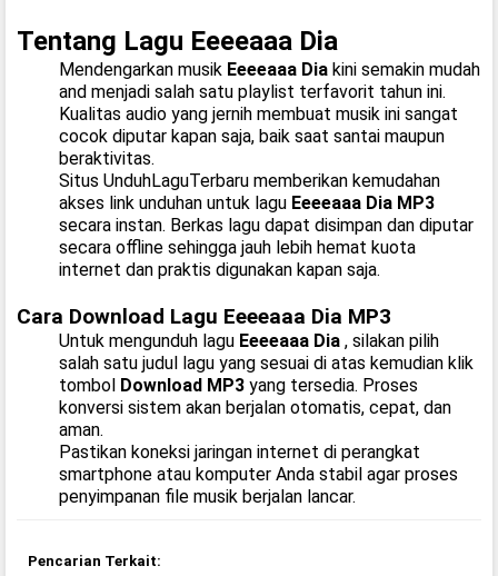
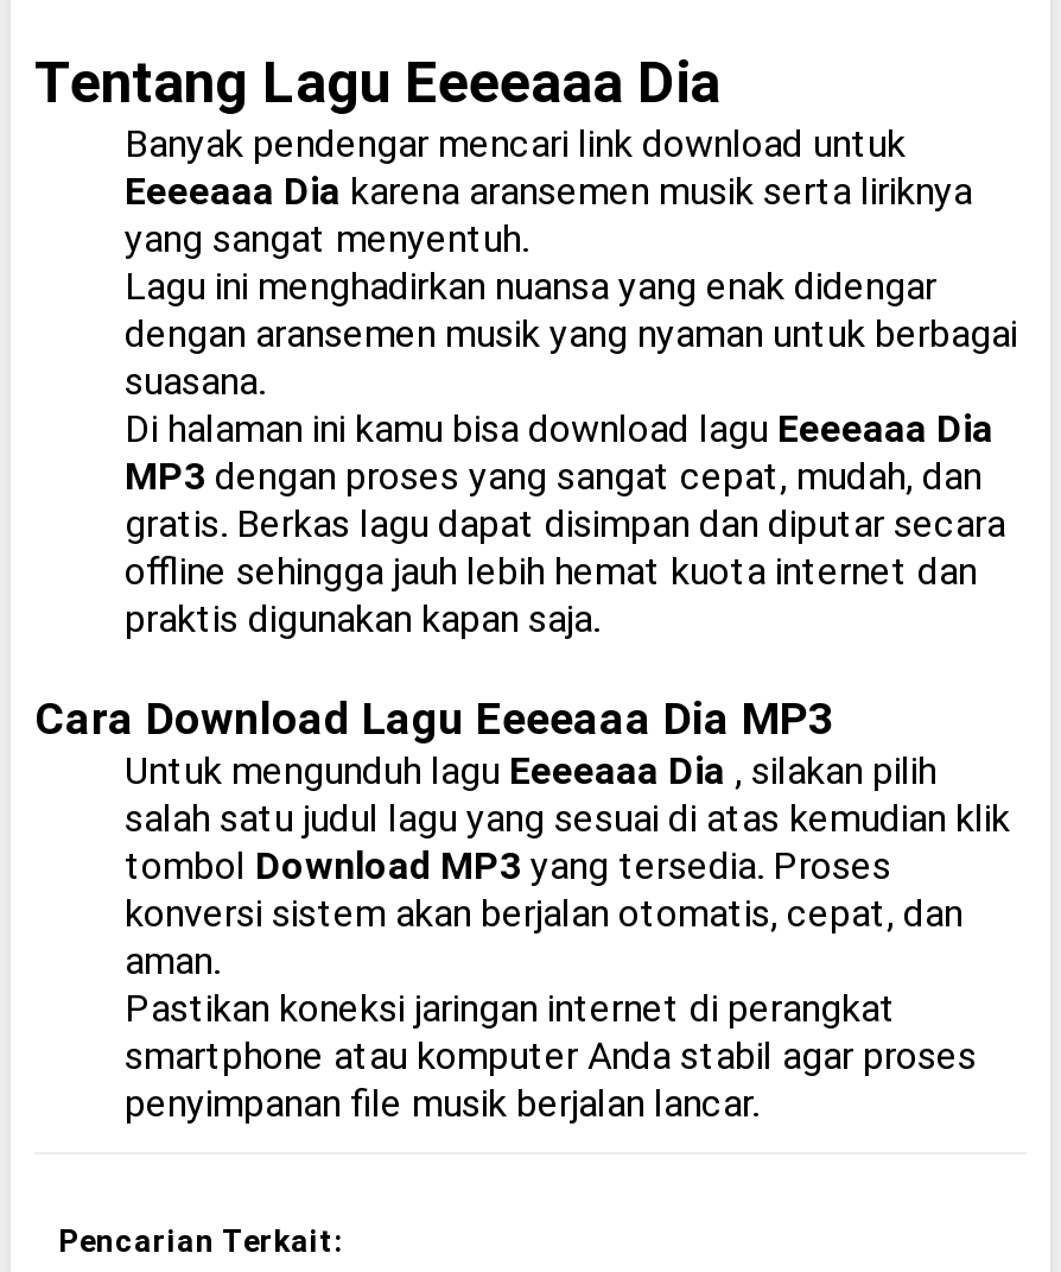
- Mendengarkan musik Eeeeaaa Dia kini semakin mudah
- and menjadi salah satu playlist terfavorit tahun ini.
- Kualitas audio yang jernih membuat musik ini sangat
- cocok diputar kapan saja, baik saat santai maupun
- beraktivitas.
- Situs UnduhLaguTerbaru memberikan kemudahan
- akses link unduhan untuk lagu Eeeeaaa Dia MP3
- secara instan. Berkas lagu dapat disimpan dan diputar
- secara offline sehingga jauh lebih hemat kuota
- internet dan praktis digunakan kapan saja.
+ Banyak pendengar mencari link download untuk
+ Eeeeaaa Dia karena aransemen musik serta liriknya
+ yang sangat menyentuh.
+ Lagu ini menghadirkan nuansa yang enak didengar
+ dengan aransemen musik yang nyaman untuk berbagai
+ suasana.
+ Di halaman ini kamu bisa download lagu Eeeeaaa Dia
+ MP3 dengan proses yang sangat cepat, mudah, dan
+ gratis. Berkas lagu dapat disimpan dan diputar secara
+ offline sehingga jauh lebih hemat kuota internet dan
+ praktis digunakan kapan saja.
